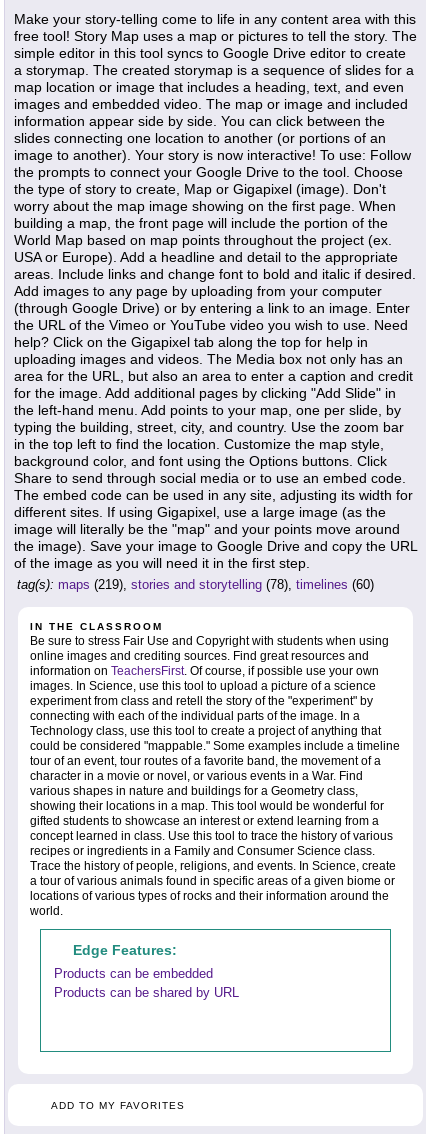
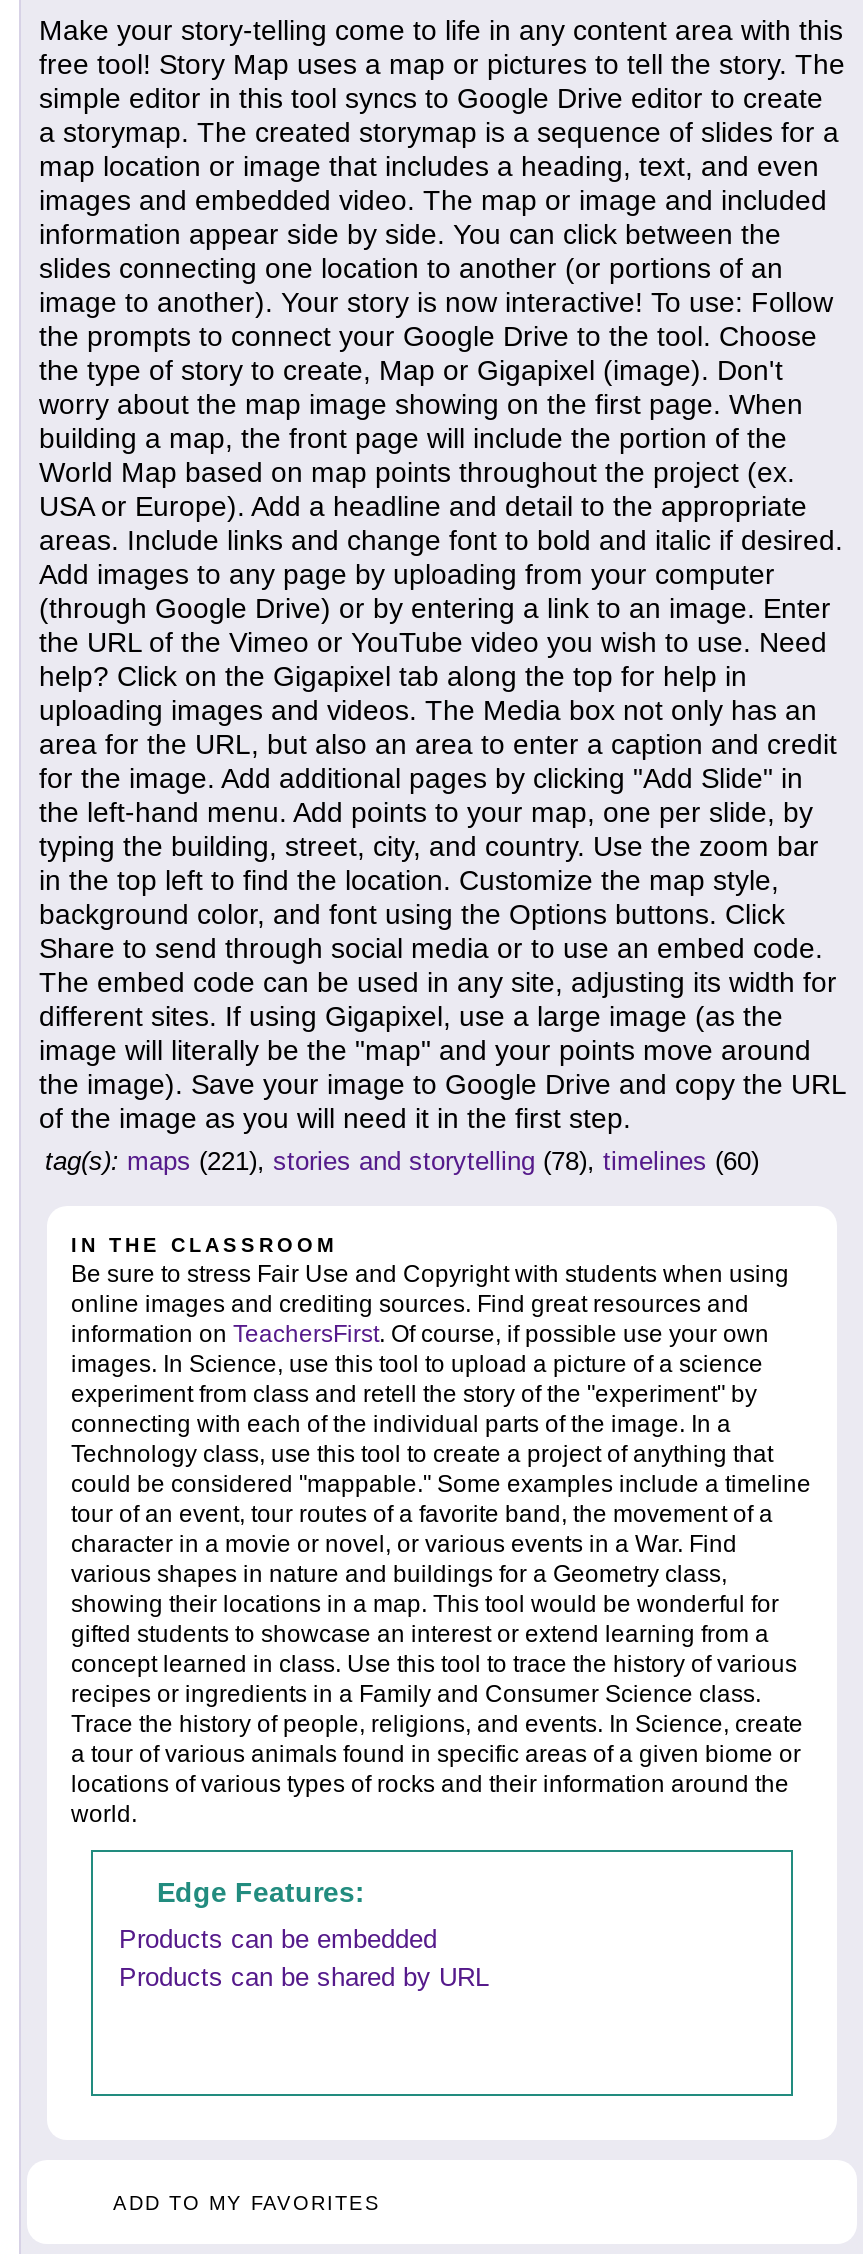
- tag(s): maps (219), stories and storytelling (78), timelines (60)
+ tag(s): maps (221), stories and storytelling (78), timelines (60)
